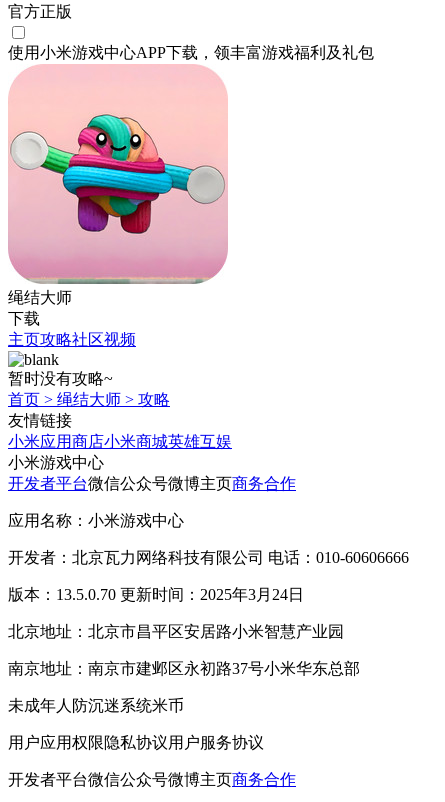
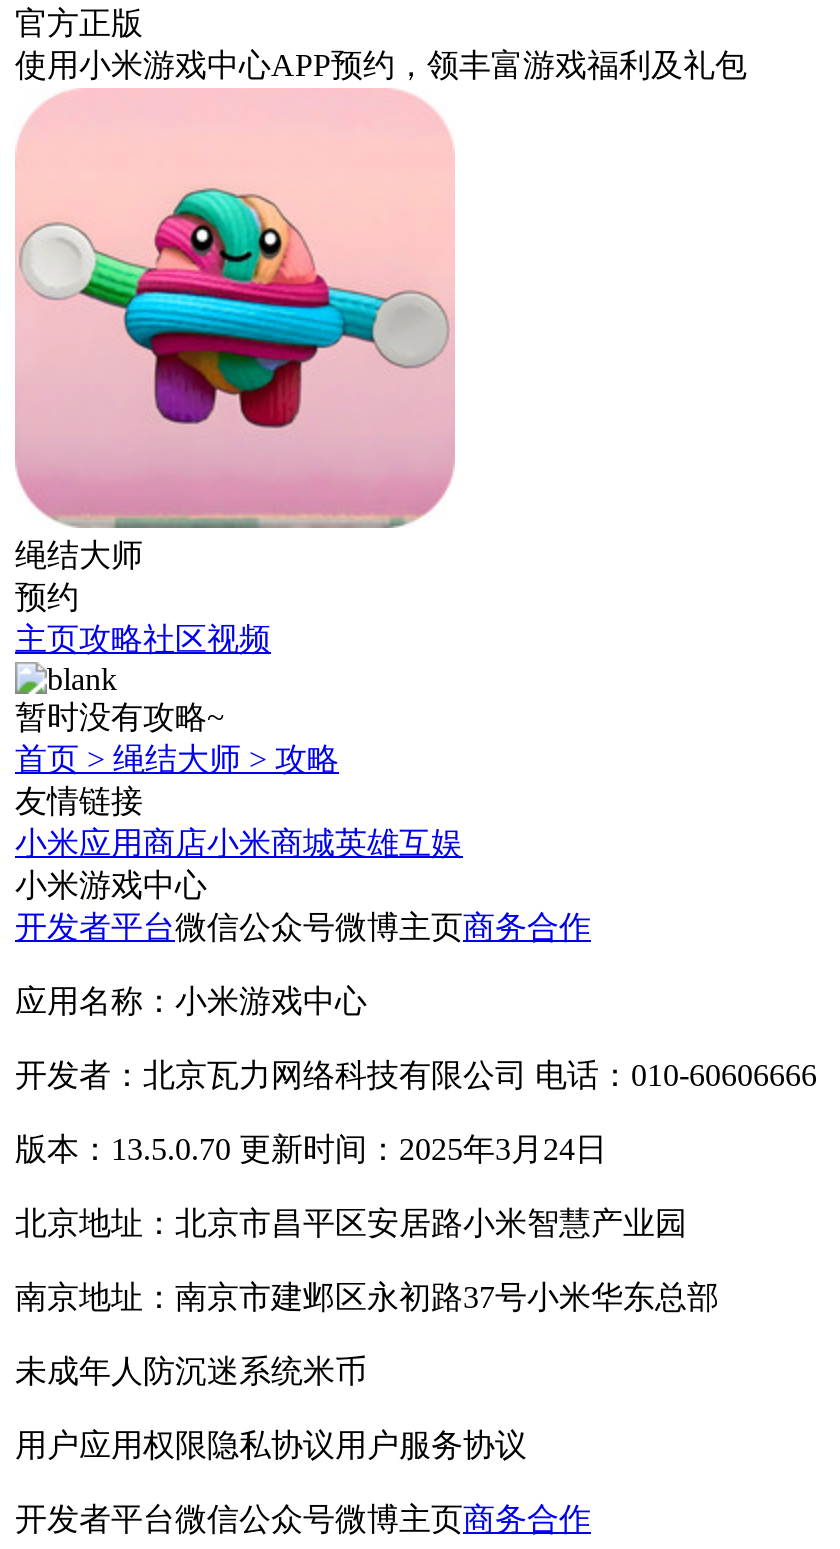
- 使用小米游戏中心APP下载，领丰富游戏福利及礼包
+ 使用小米游戏中心APP预约，领丰富游戏福利及礼包

- 下载
+ 预约
